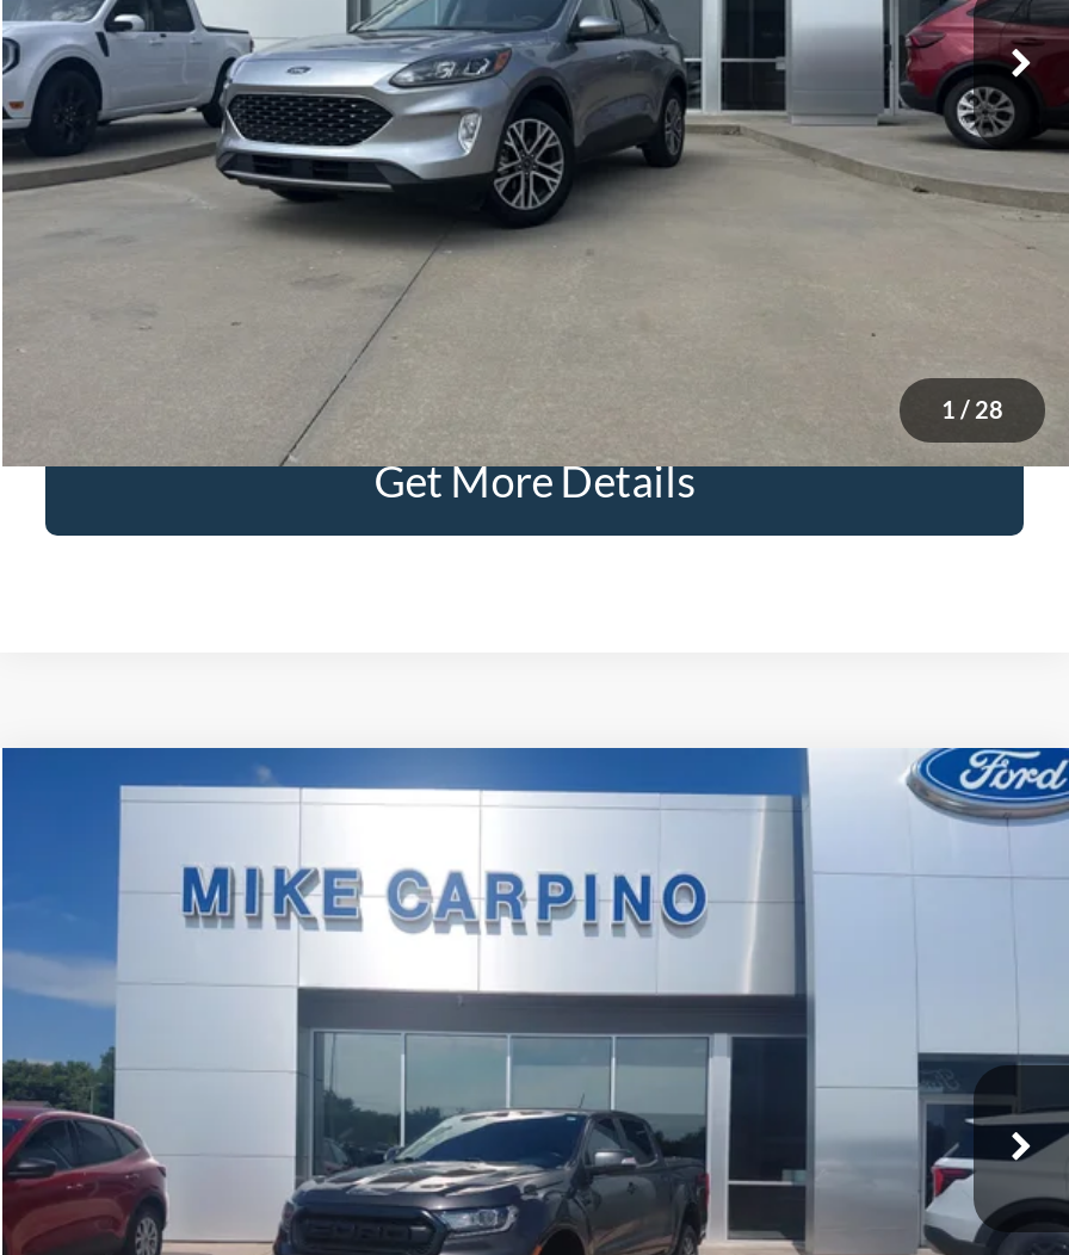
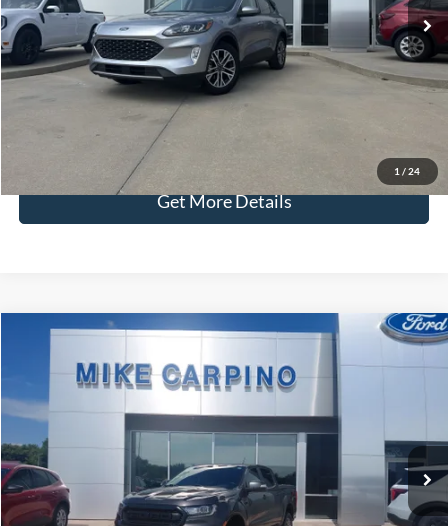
- 1 / 28
+ 1 / 24
